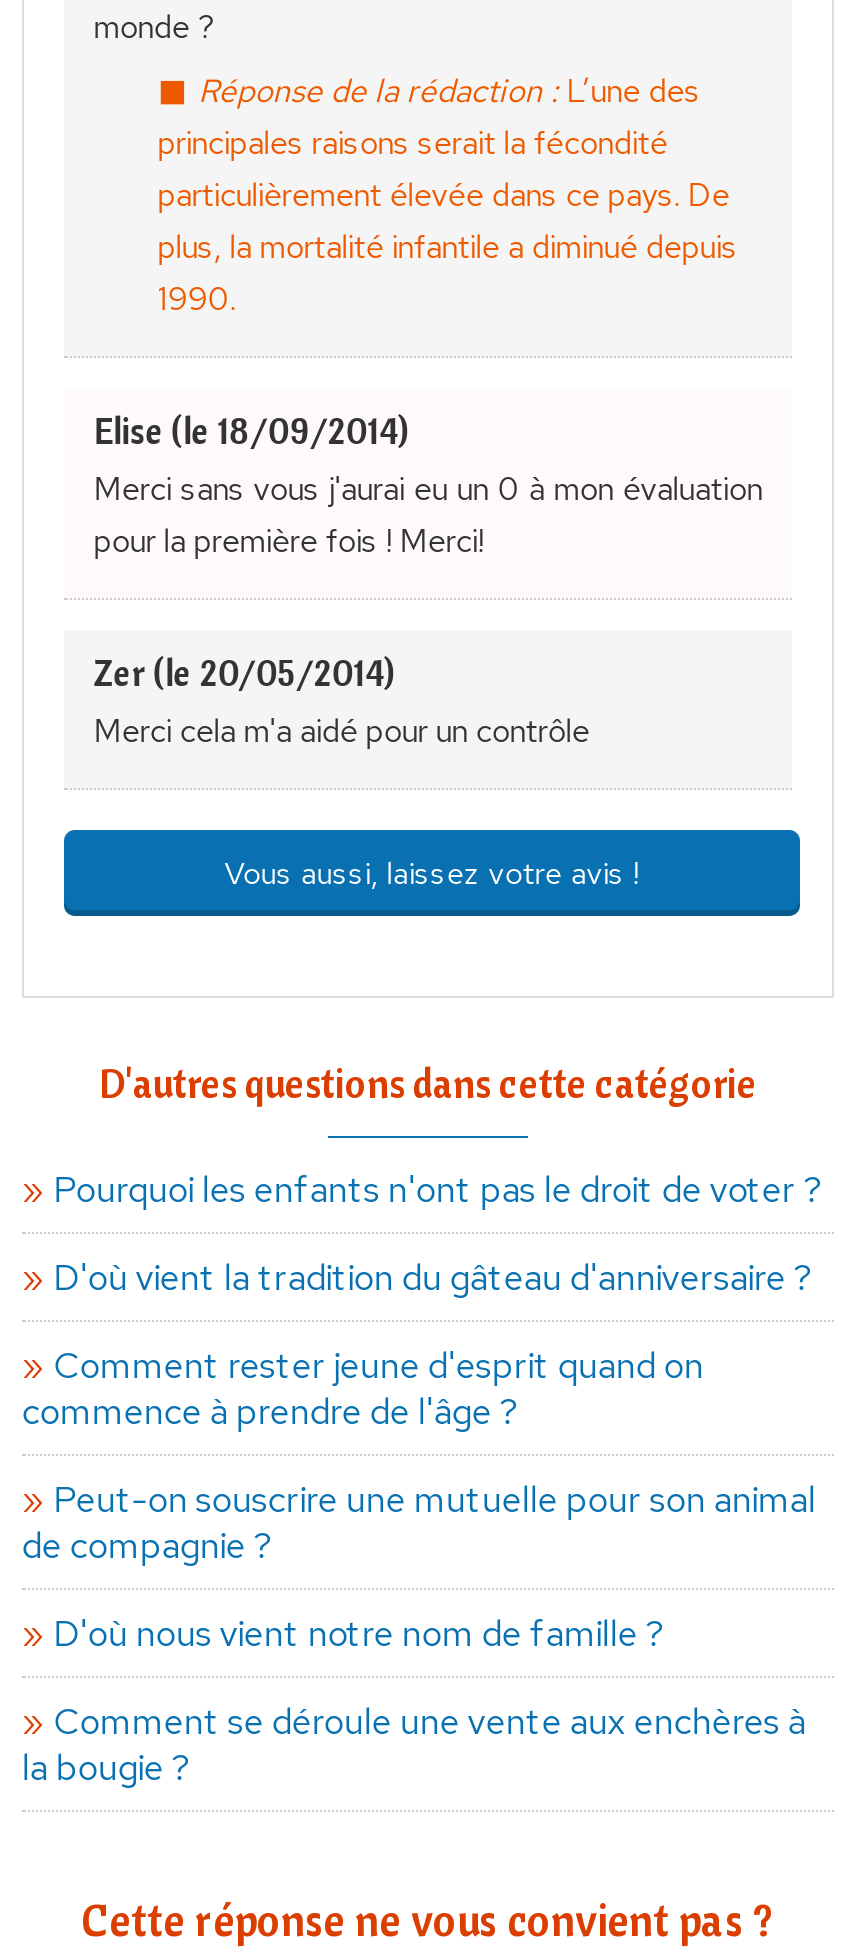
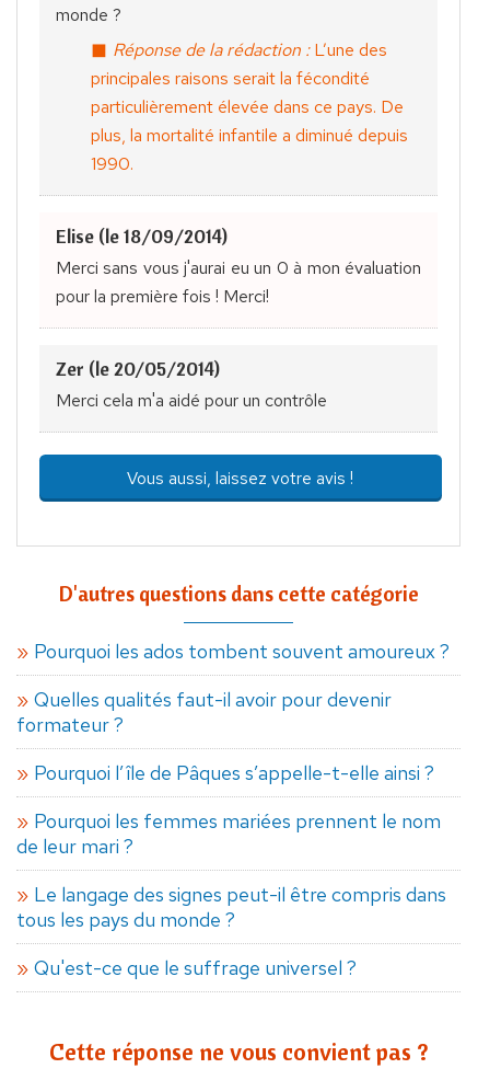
- Pourquoi les enfants n'ont pas le droit de voter ?
+ Pourquoi les ados tombent souvent amoureux ?

- D'où vient la tradition du gâteau d'anniversaire ?
+ Quelles qualités faut-il avoir pour devenir
+ formateur ?

- Comment rester jeune d'esprit quand on
- commence à prendre de l'âge ?
+ Pourquoi l’île de Pâques s’appelle-t-elle ainsi ?

- Peut-on souscrire une mutuelle pour son animal
- de compagnie ?
+ Pourquoi les femmes mariées prennent le nom
+ de leur mari ?

- D'où nous vient notre nom de famille ?
+ Le langage des signes peut-il être compris dans
+ tous les pays du monde ?

- Comment se déroule une vente aux enchères à
- la bougie ?
+ Qu'est-ce que le suffrage universel ?
